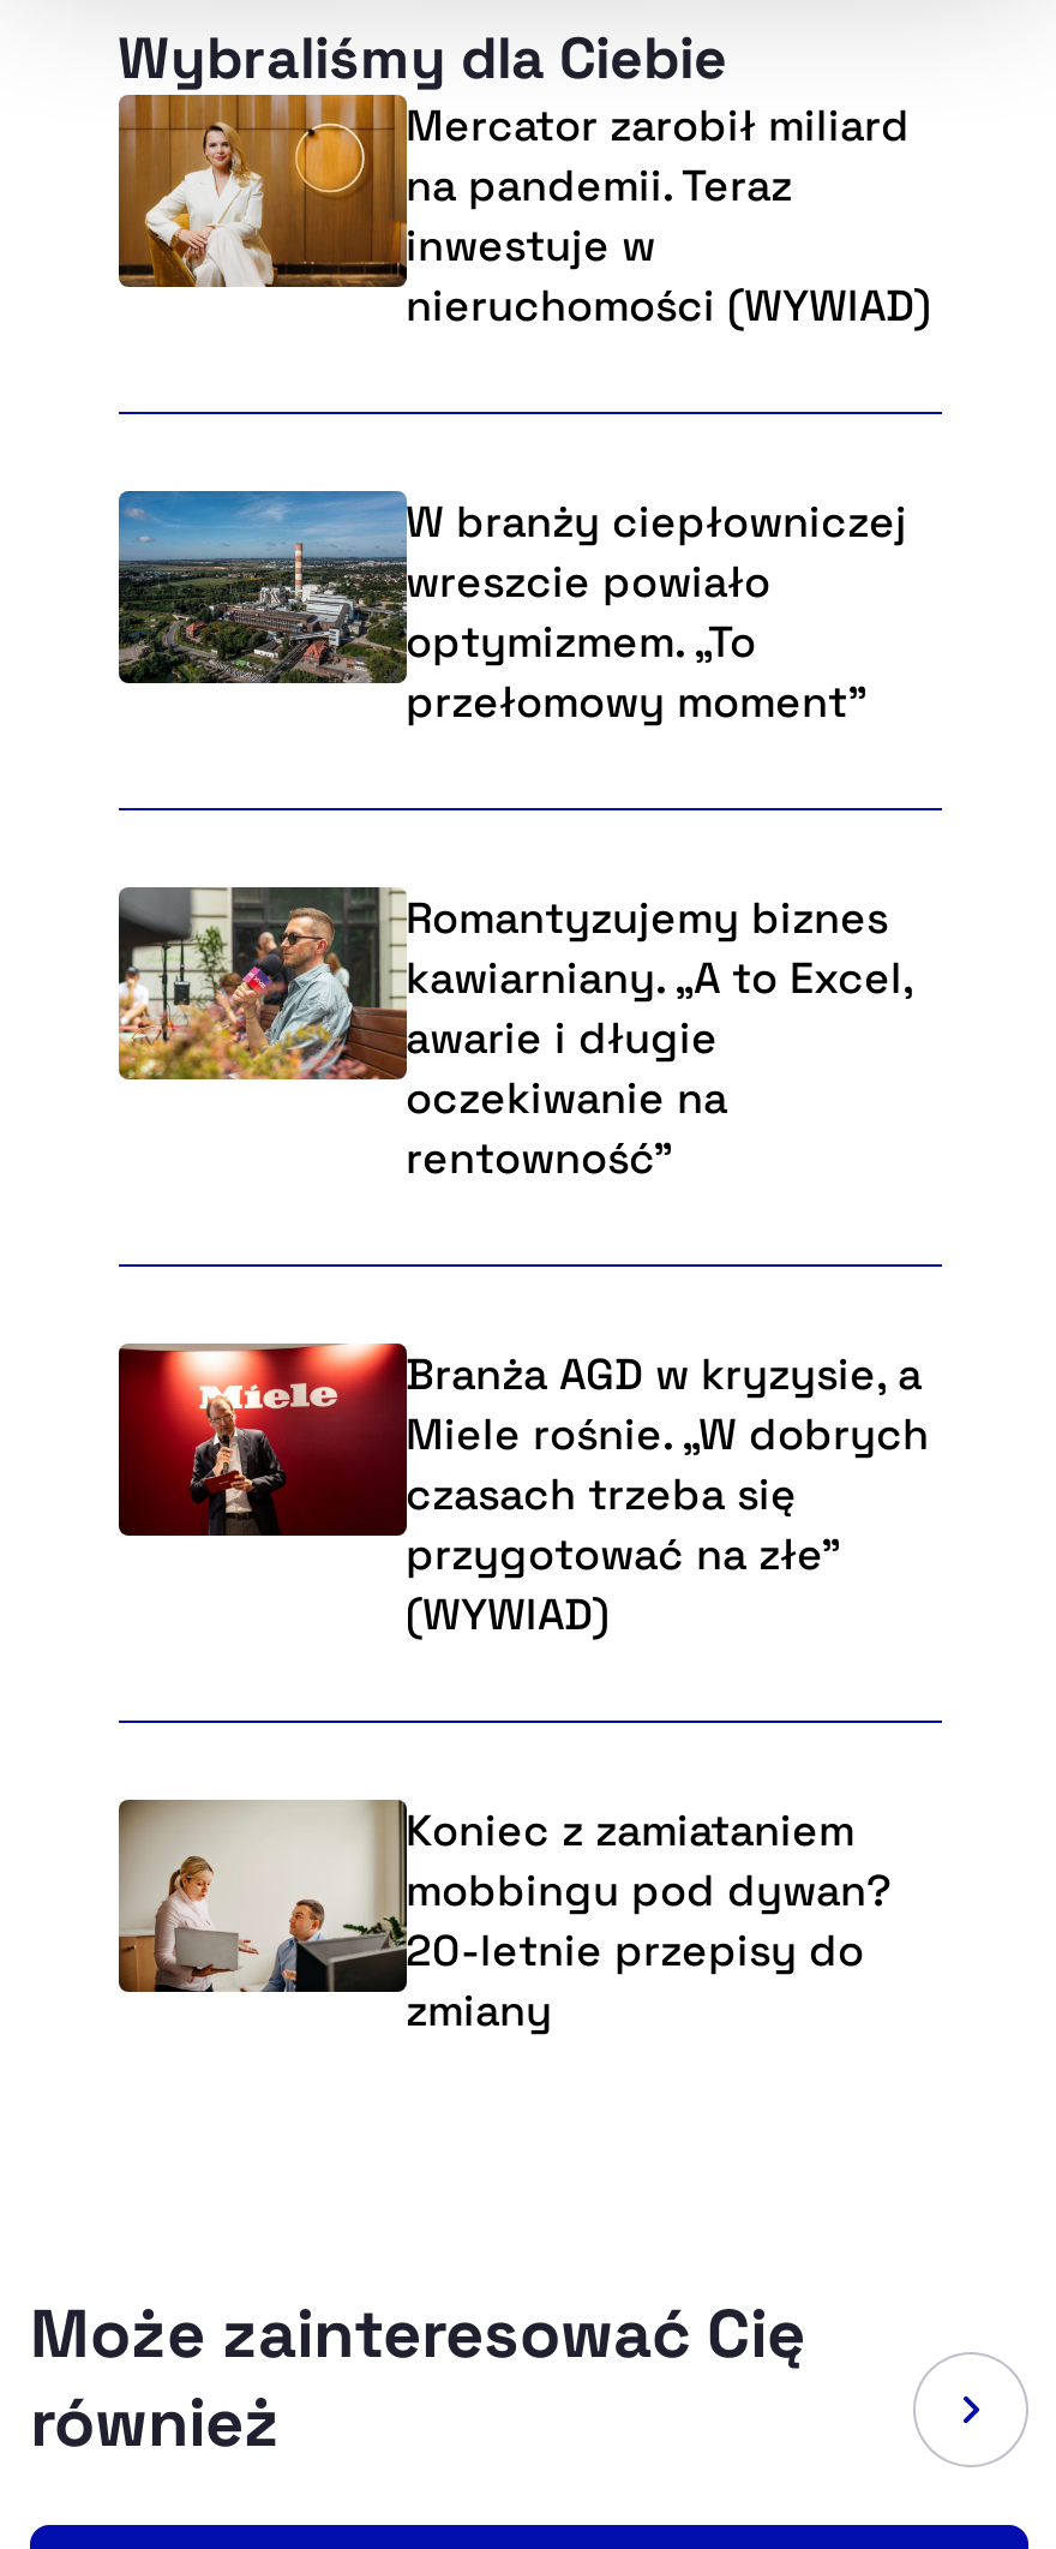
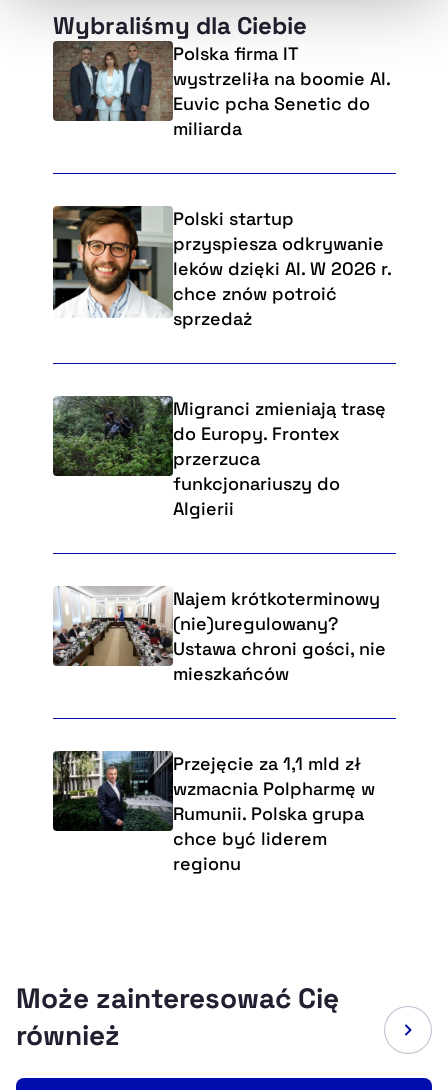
- [image]
- Mercator zarobił miliard
- na pandemii. Teraz
- inwestuje w
- nieruchomości (WYWIAD)
+ [image]
+ Polska firma IT
+ wystrzeliła na boomie AI.
+ Euvic pcha Senetic do
+ miliarda

- [image]
- W branży ciepłowniczej
- wreszcie powiało
- optymizmem. „To
- przełomowy moment”
+ [image]
+ Polski startup
+ przyspiesza odkrywanie
+ leków dzięki AI. W 2026 r.
+ chce znów potroić
+ sprzedaż

- [image]
- Romantyzujemy biznes
- kawiarniany. „A to Excel,
- awarie i długie
- oczekiwanie na
- rentowność”
+ [image]
+ Migranci zmieniają trasę
+ do Europy. Frontex
+ przerzuca
+ funkcjonariuszy do
+ Algierii

- [image]
- Branża AGD w kryzysie, a
- Miele rośnie. „W dobrych
- czasach trzeba się
- przygotować na złe”
- (WYWIAD)
+ [image]
+ Najem krótkoterminowy
+ (nie)uregulowany?
+ Ustawa chroni gości, nie
+ mieszkańców

- [image]
- Koniec z zamiataniem
- mobbingu pod dywan?
- 20-letnie przepisy do
- zmiany
+ [image]
+ Przejęcie za 1,1 mld zł
+ wzmacnia Polpharmę w
+ Rumunii. Polska grupa
+ chce być liderem
+ regionu
